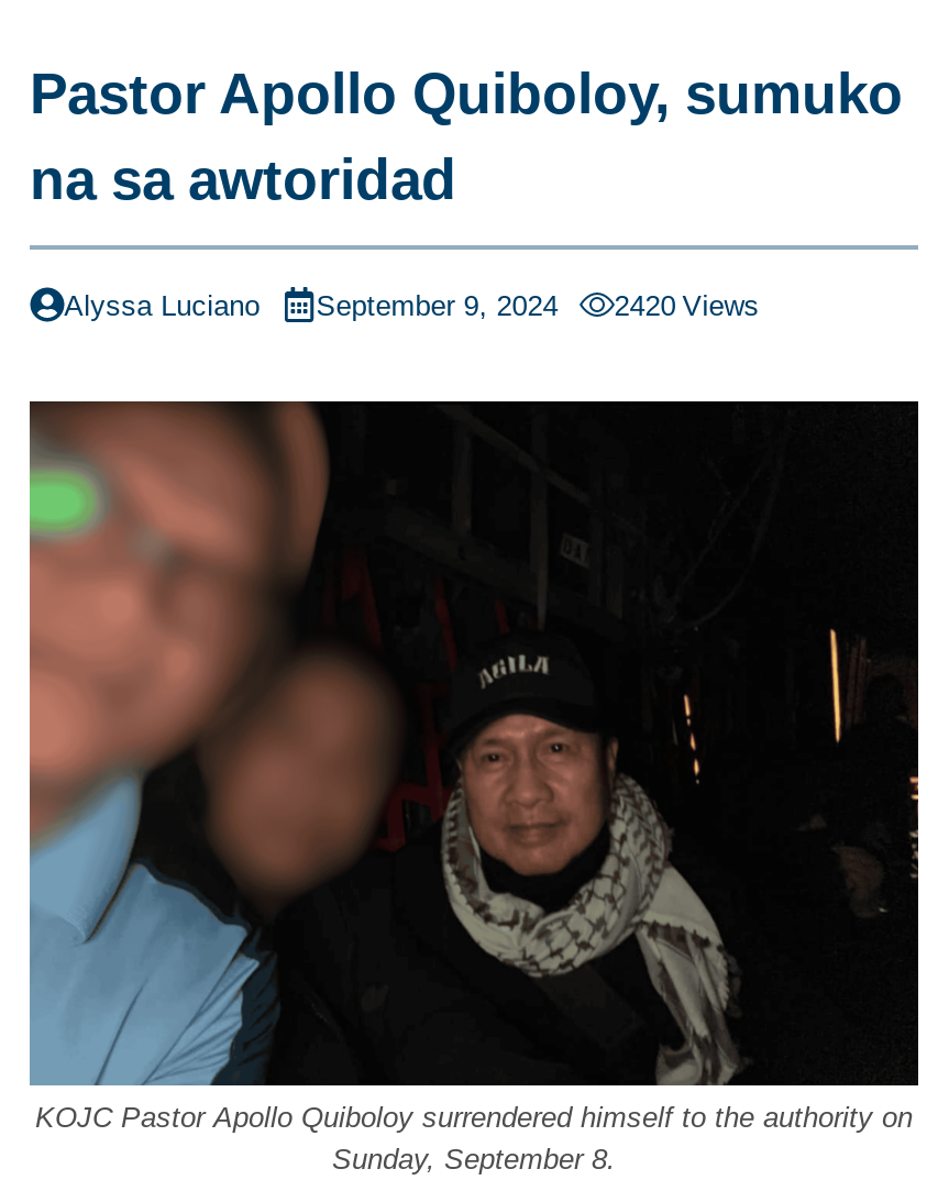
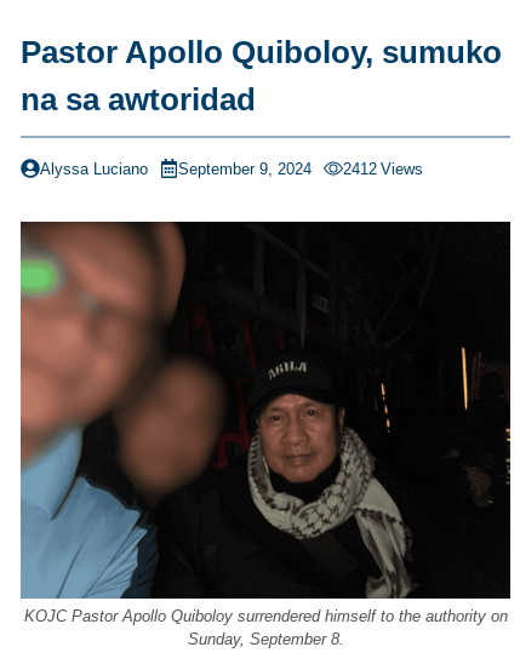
- Alyssa Luciano September 9, 2024 2420 Views
+ Alyssa Luciano September 9, 2024 2412 Views
